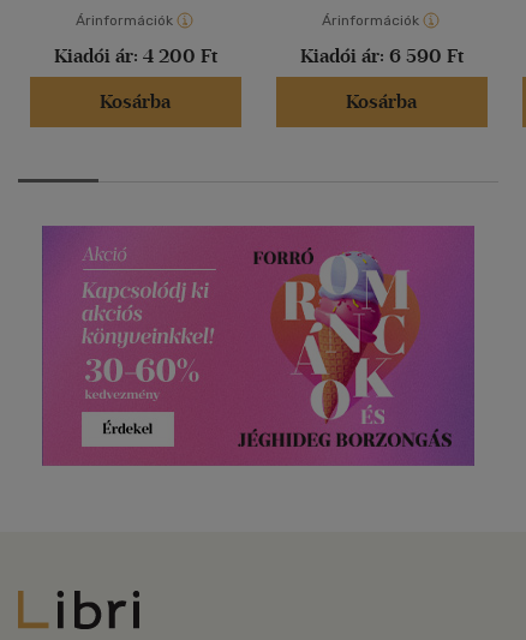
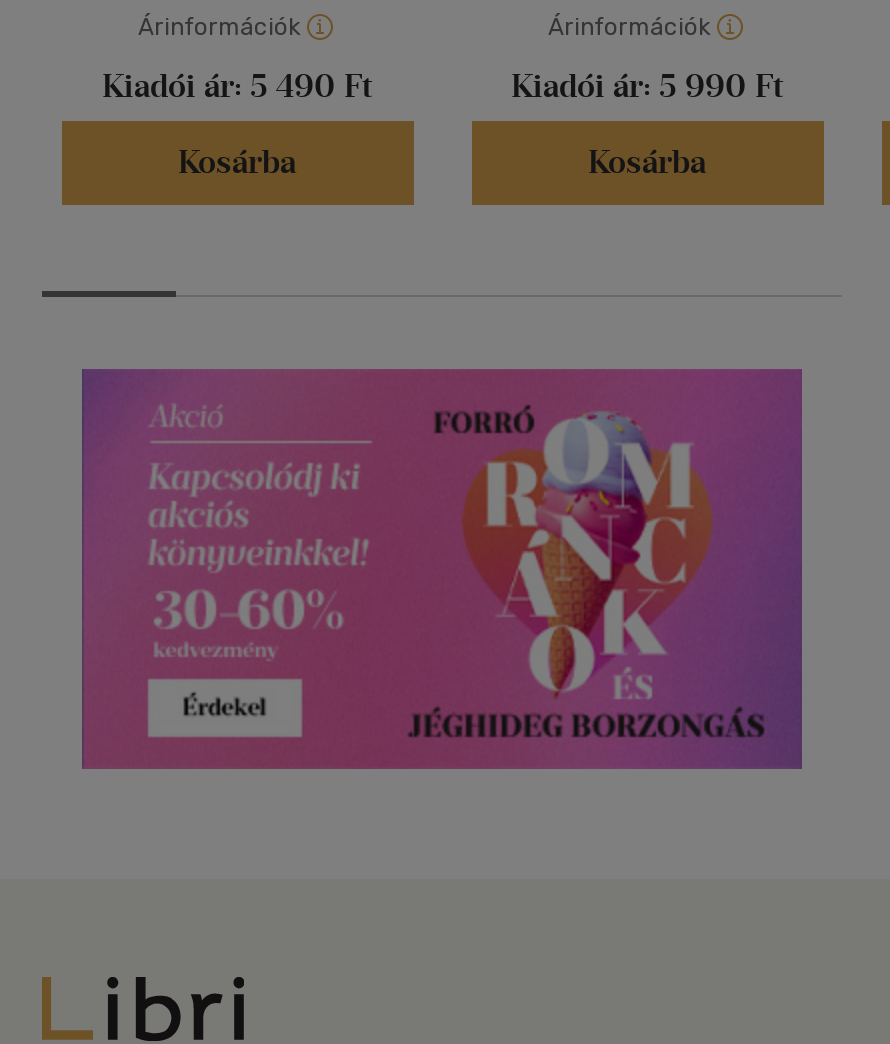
- Kiadói ár: 4 200 Ft
+ Kiadói ár: 5 490 Ft

- Kiadói ár: 6 590 Ft
+ Kiadói ár: 5 990 Ft
